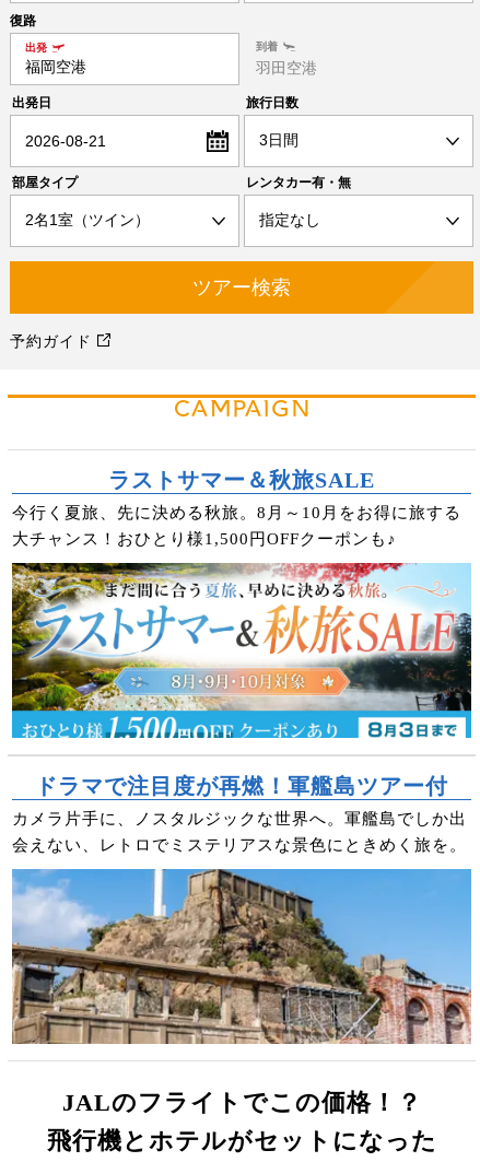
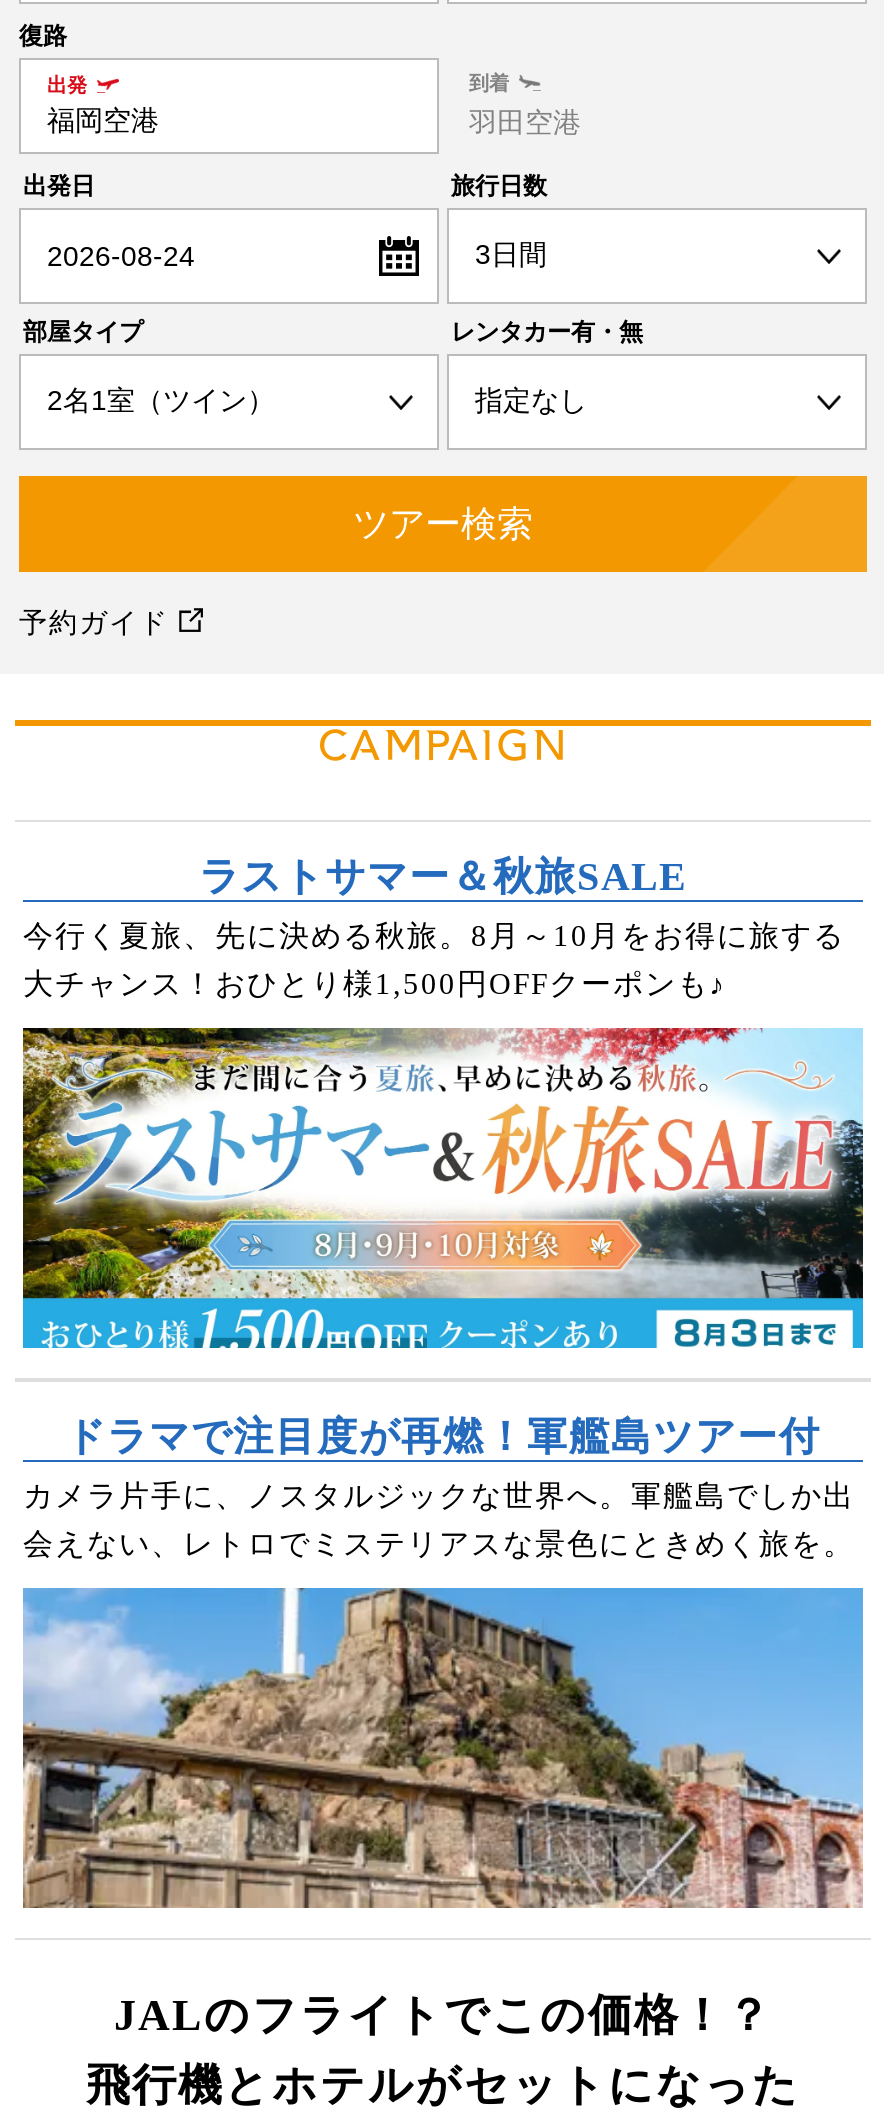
- 2026-08-21
+ 2026-08-24
